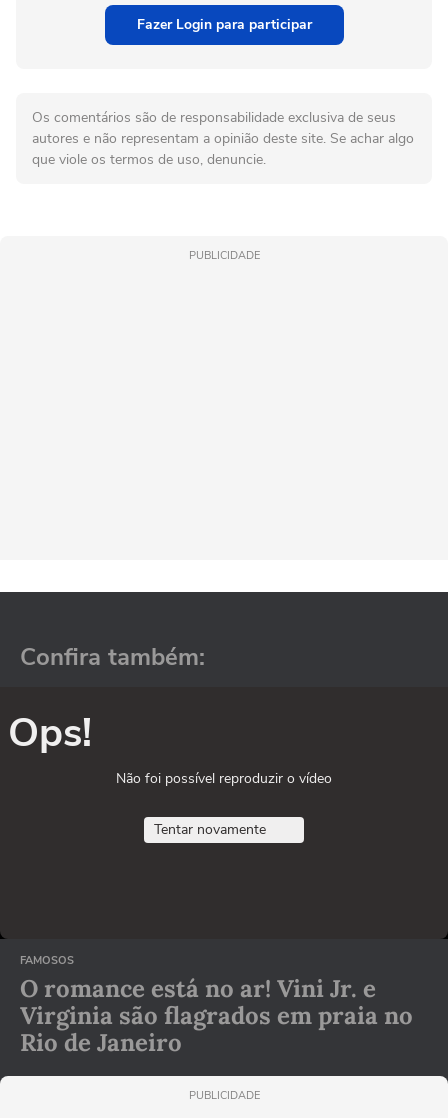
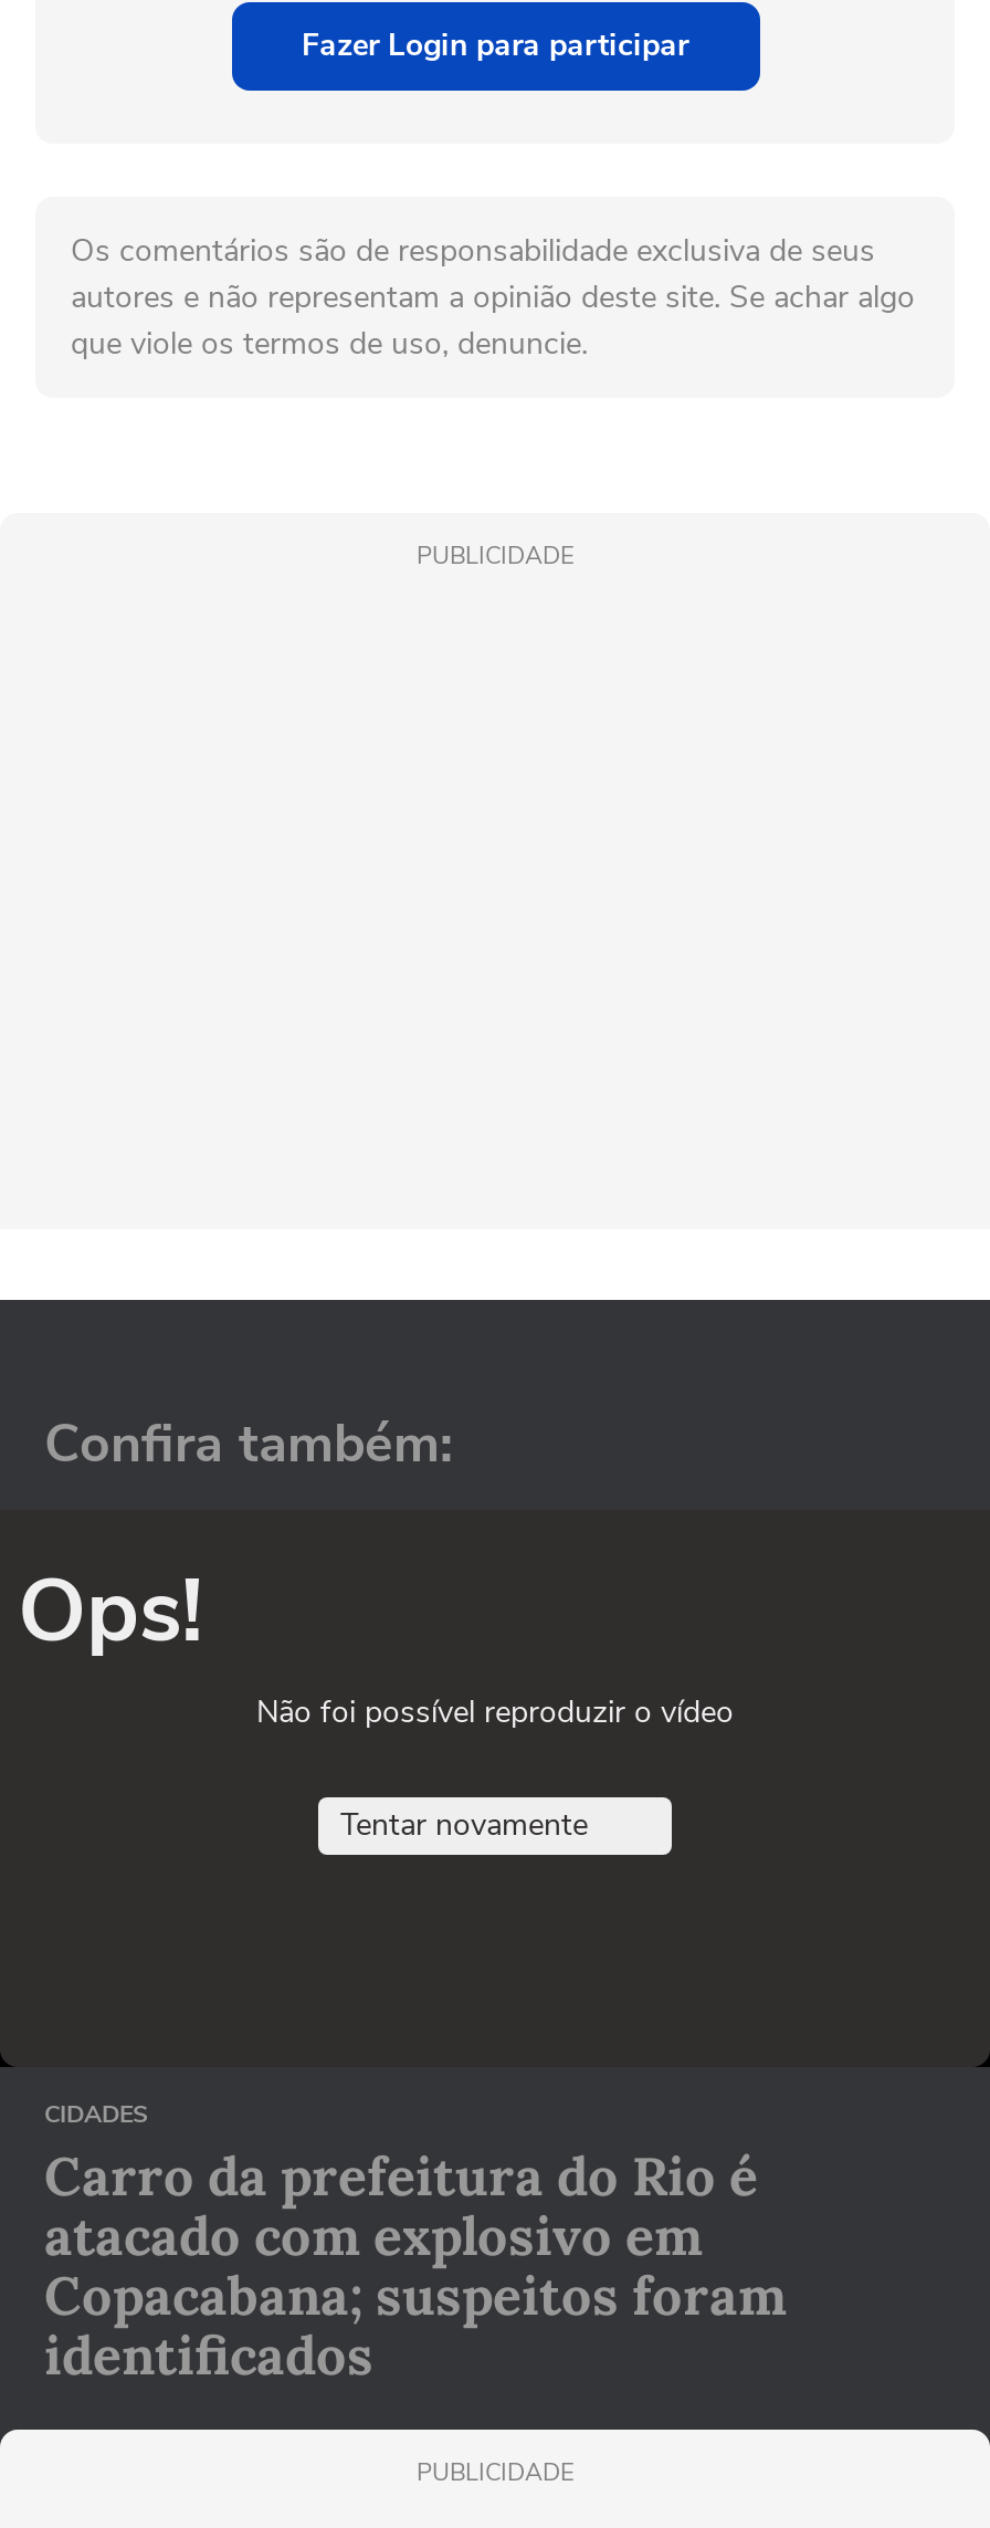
- FAMOSOS
- O romance está no ar! Vini Jr. e
- Virginia são flagrados em praia no
- Rio de Janeiro
+ CIDADES
+ Carro da prefeitura do Rio é
+ atacado com explosivo em
+ Copacabana; suspeitos foram
+ identificados
